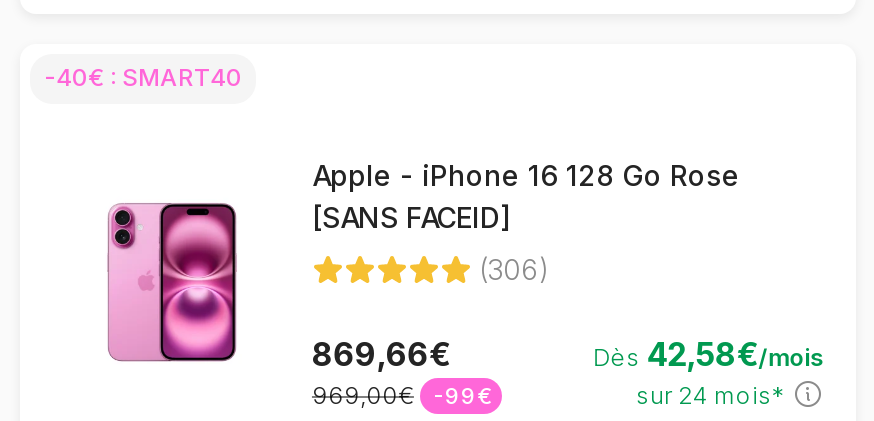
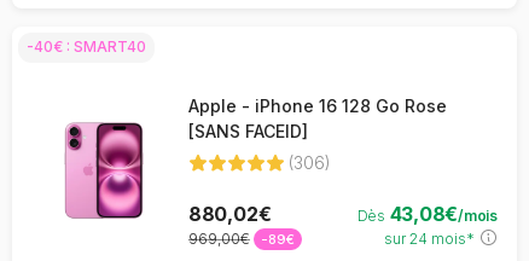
- 869,66€
+ 880,02€

- Dès 42,58€/mois
+ Dès 43,08€/mois

- 969,00€ -99€
+ 969,00€ -89€
